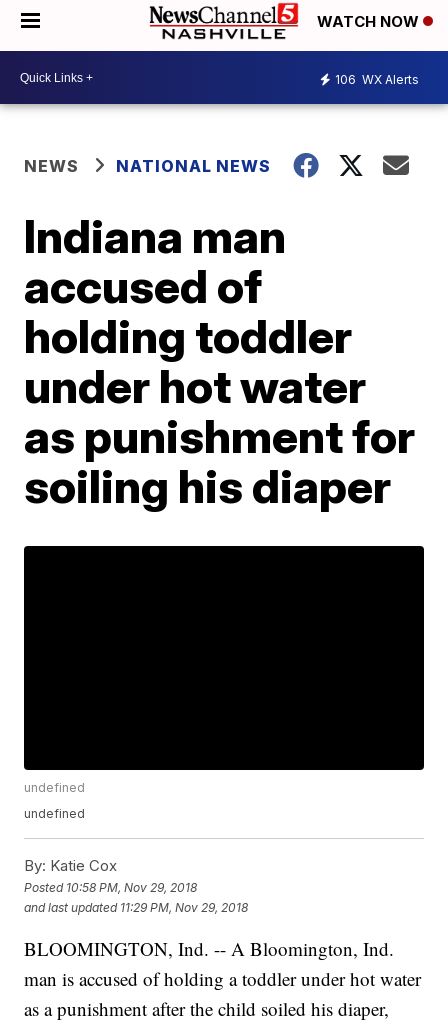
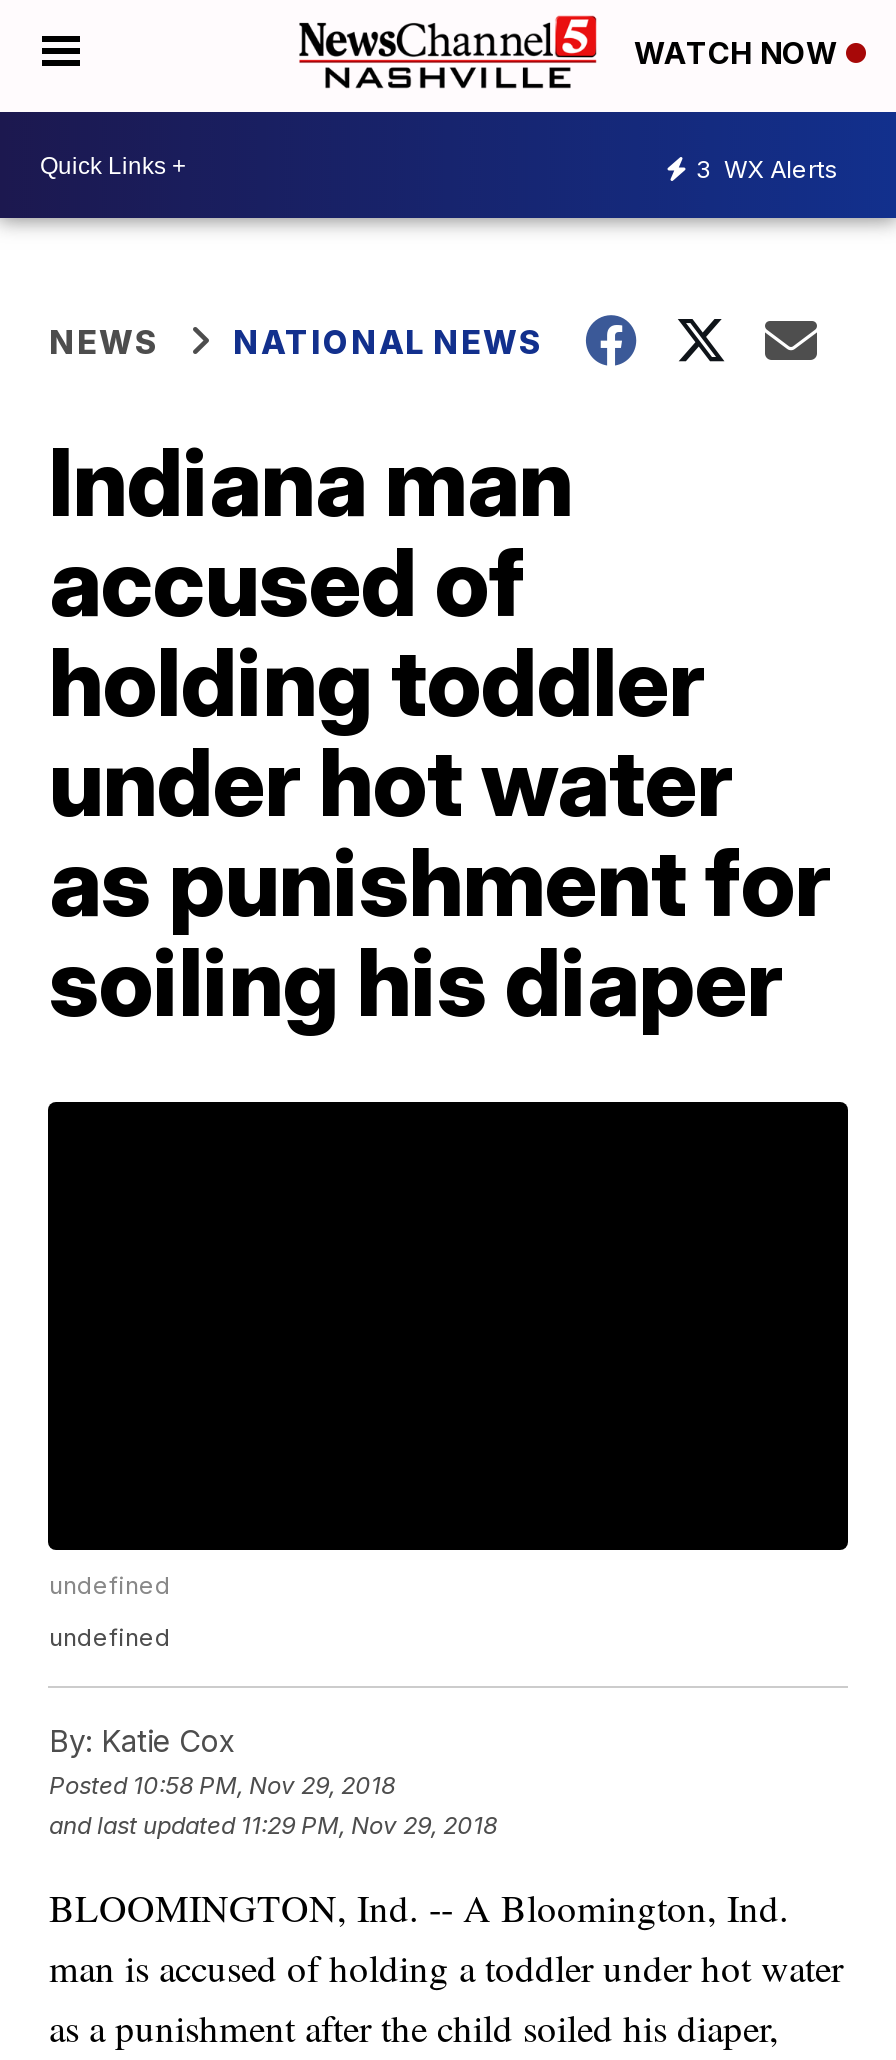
- 106 WX Alerts
+ 3 WX Alerts
